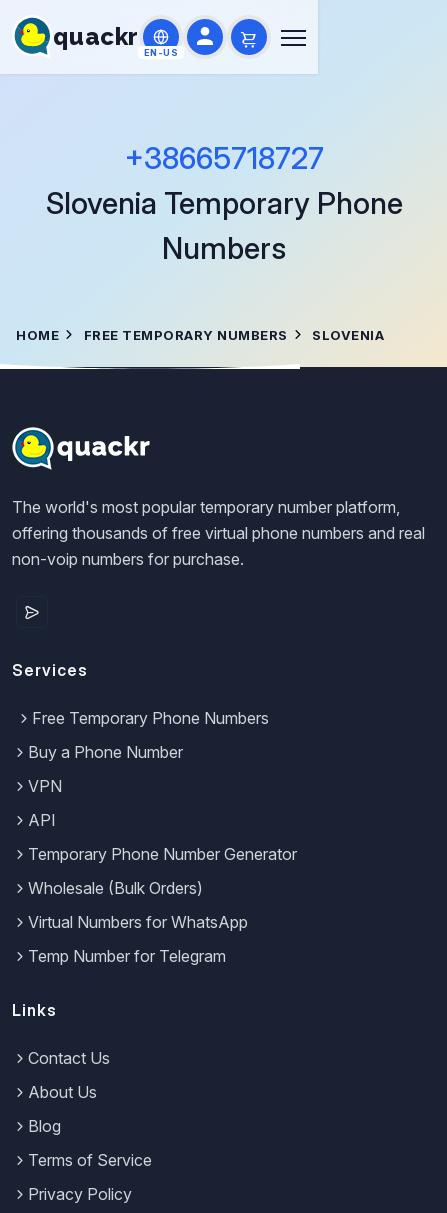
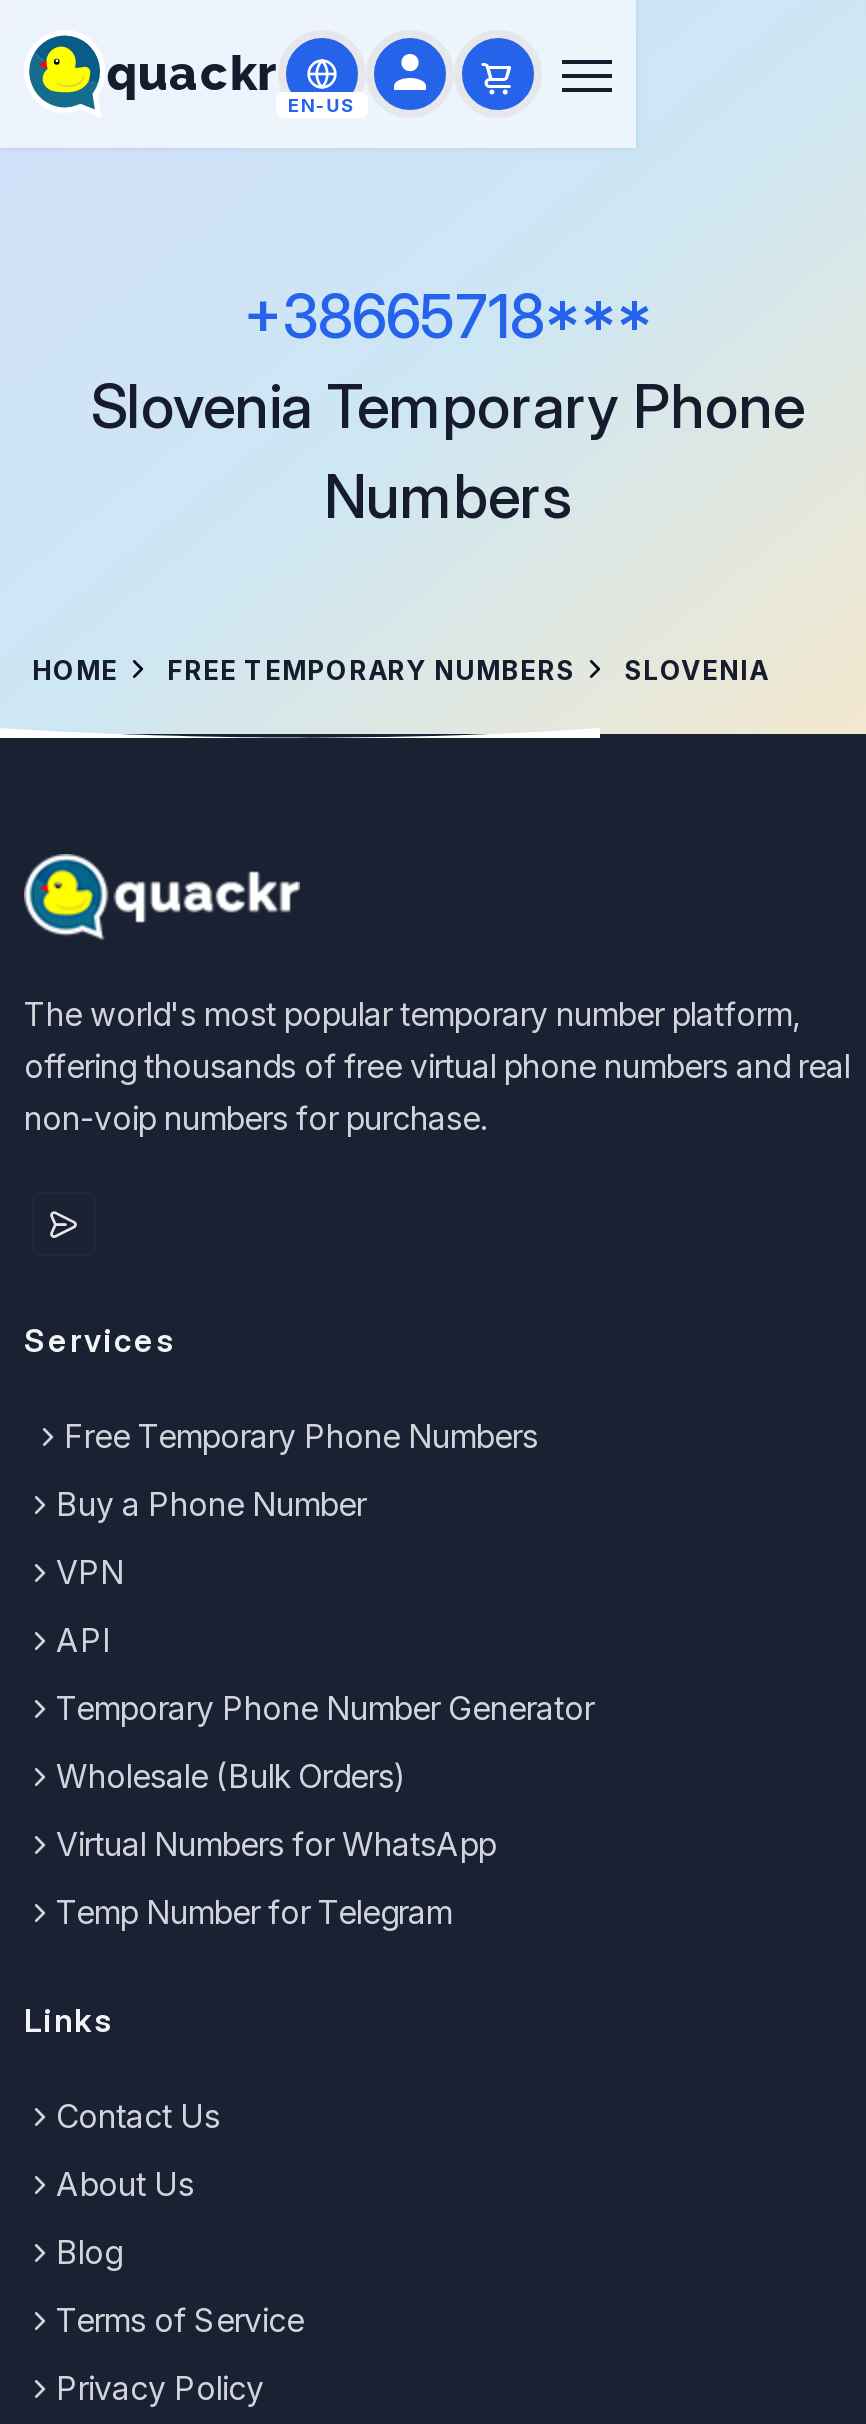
- +38665718727
+ +38665718***
